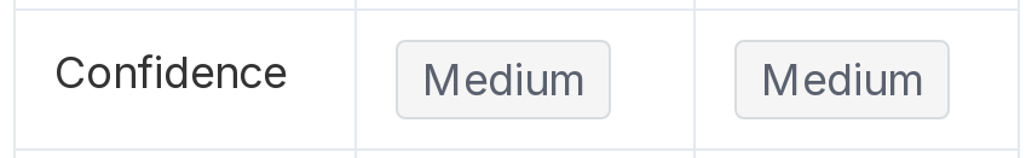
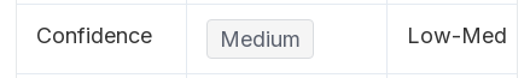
- Medium
+ Low-Med
